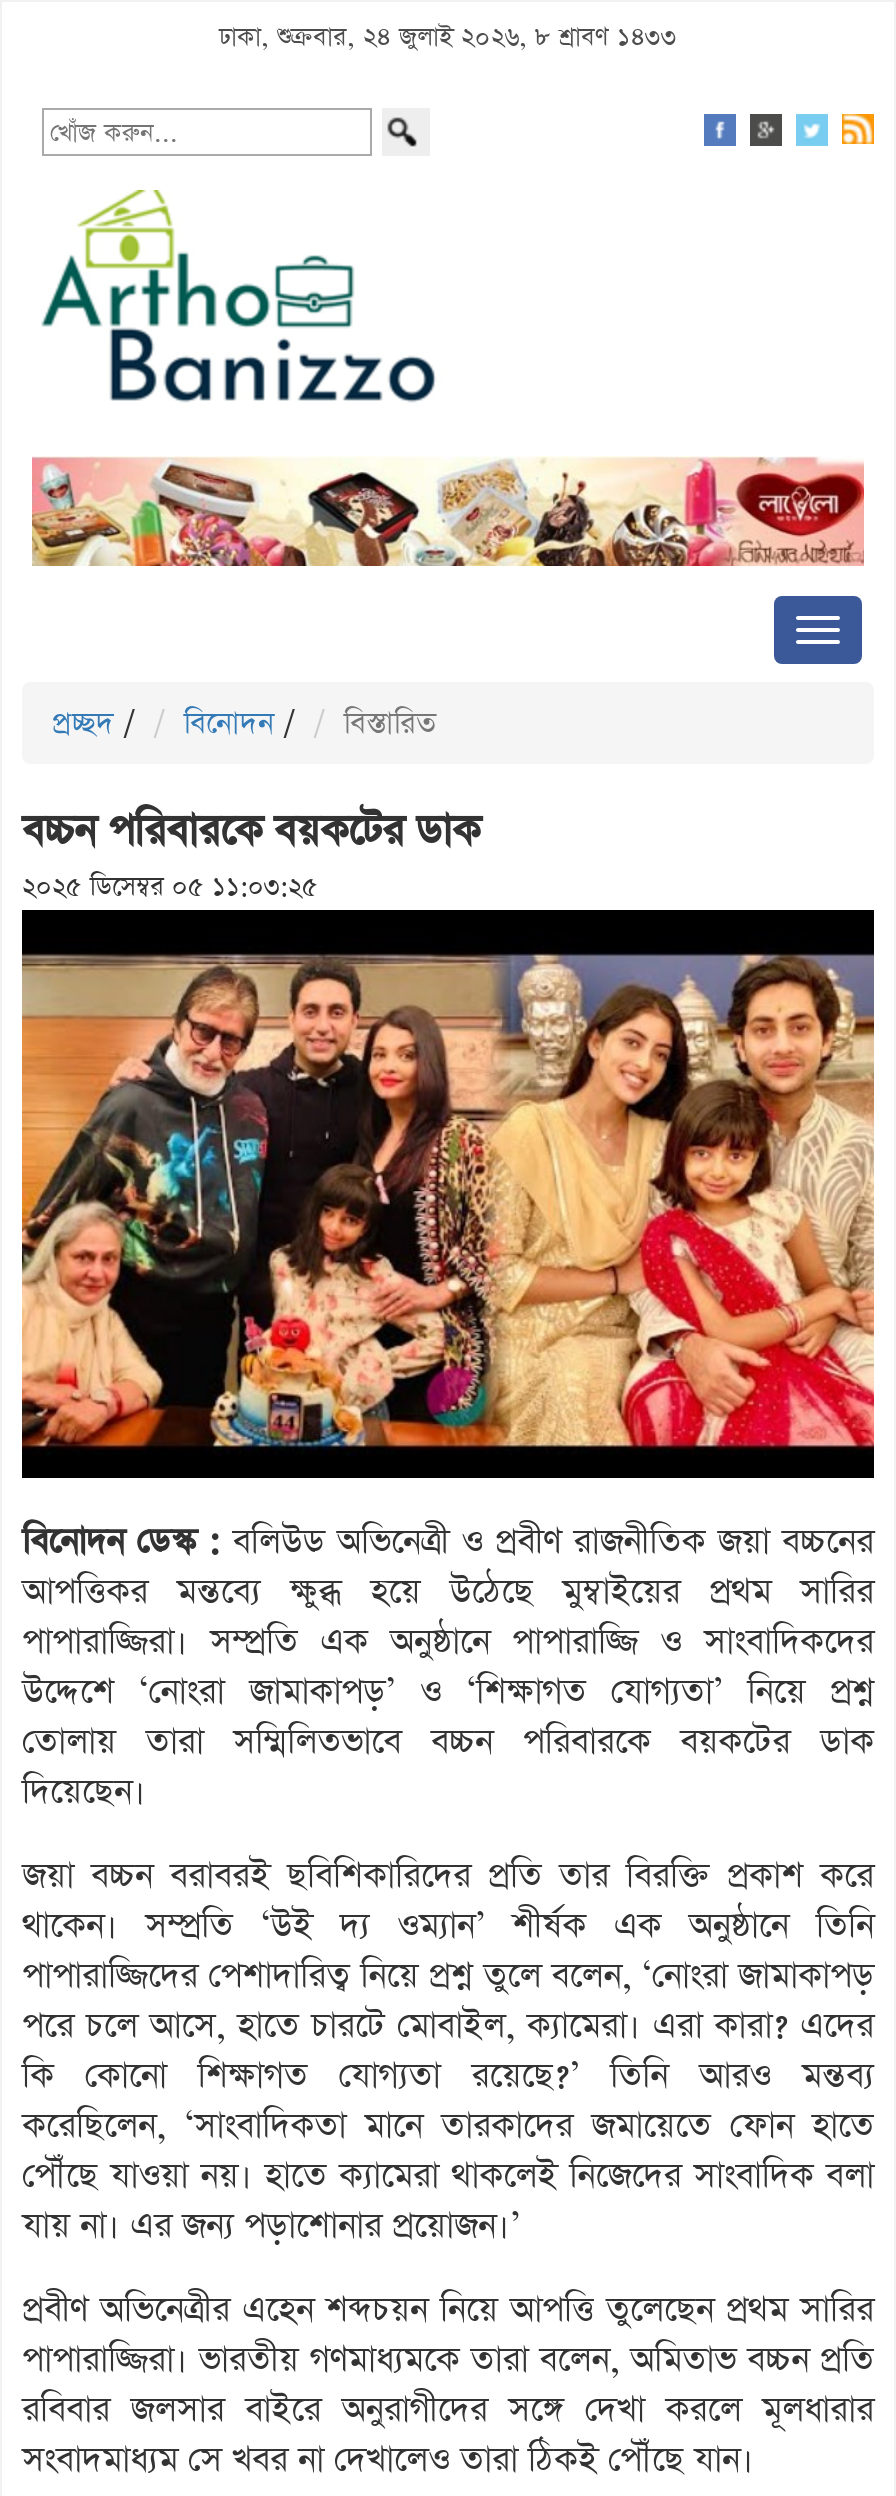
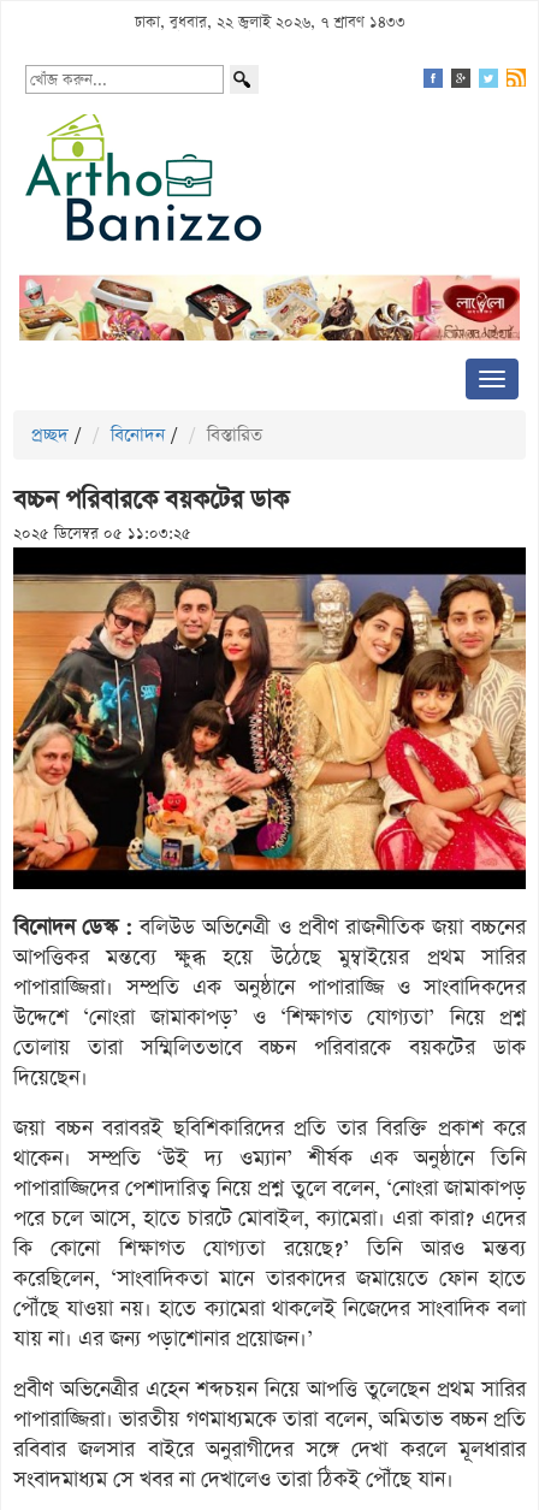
- ঢাকা, শুক্রবার, ২৪ জুলাই ২০২৬, ৮ শ্রাবণ ১৪৩৩
+ ঢাকা, বুধবার, ২২ জুলাই ২০২৬, ৭ শ্রাবণ ১৪৩৩
